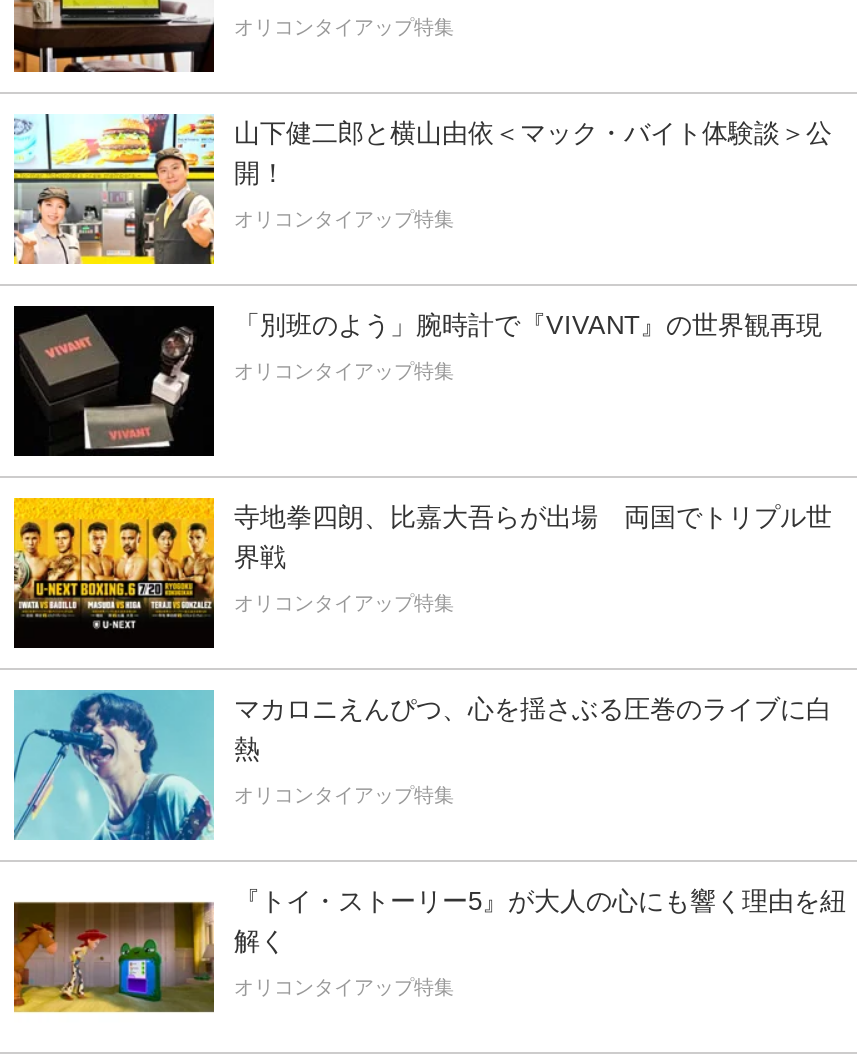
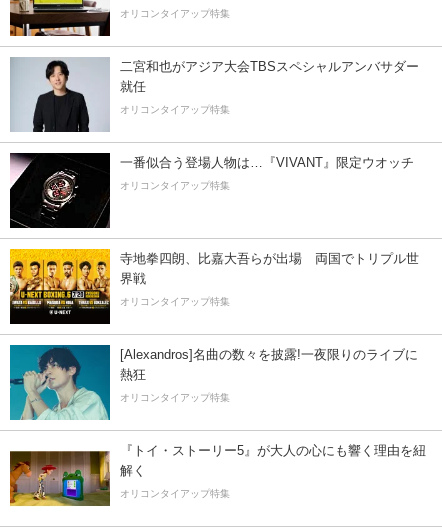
- [image]
- 山下健二郎と横山由依＜マック・バイト体験談＞公
- 開！
+ [image]
+ 二宮和也がアジア大会TBSスペシャルアンバサダー
+ 就任

- [image]
- 「別班のよう」腕時計で『VIVANT』の世界観再現
+ [image]
+ 一番似合う登場人物は…『VIVANT』限定ウオッチ

- [image]
- マカロニえんぴつ、心を揺さぶる圧巻のライブに白
- 熱
+ [image]
+ [Alexandros]名曲の数々を披露!一夜限りのライブに
+ 熱狂
